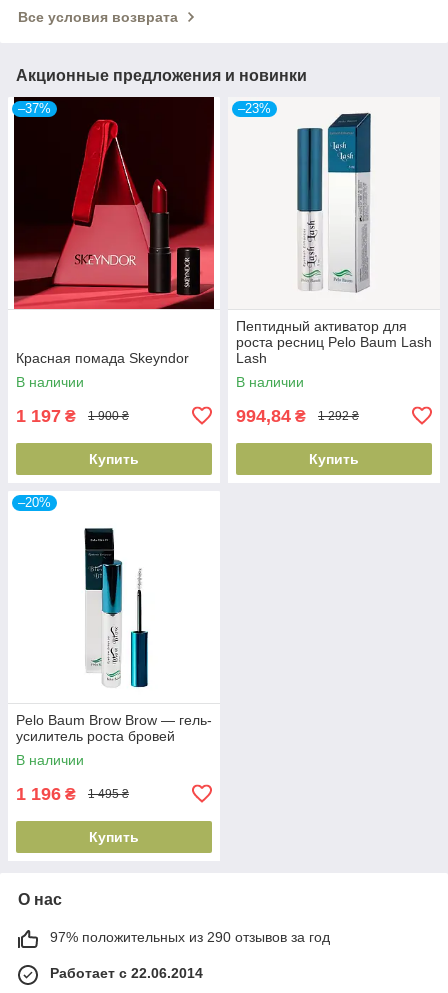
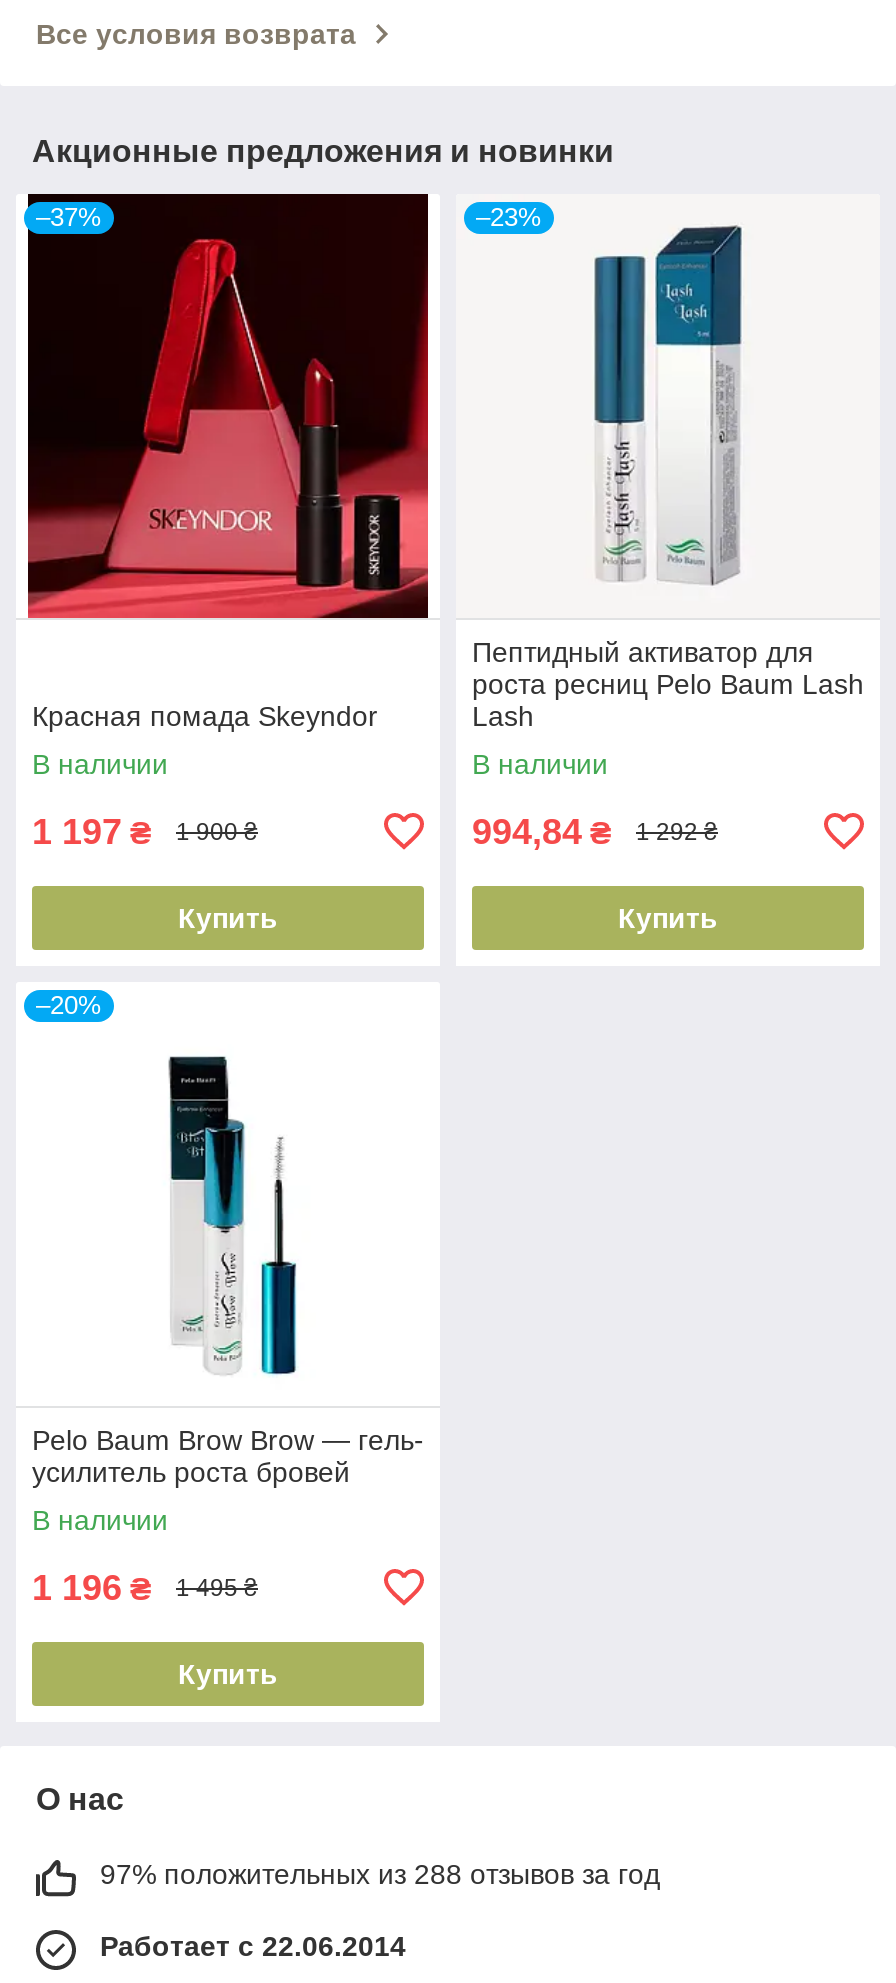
- 97% положительных из 290 отзывов за год
+ 97% положительных из 288 отзывов за год
